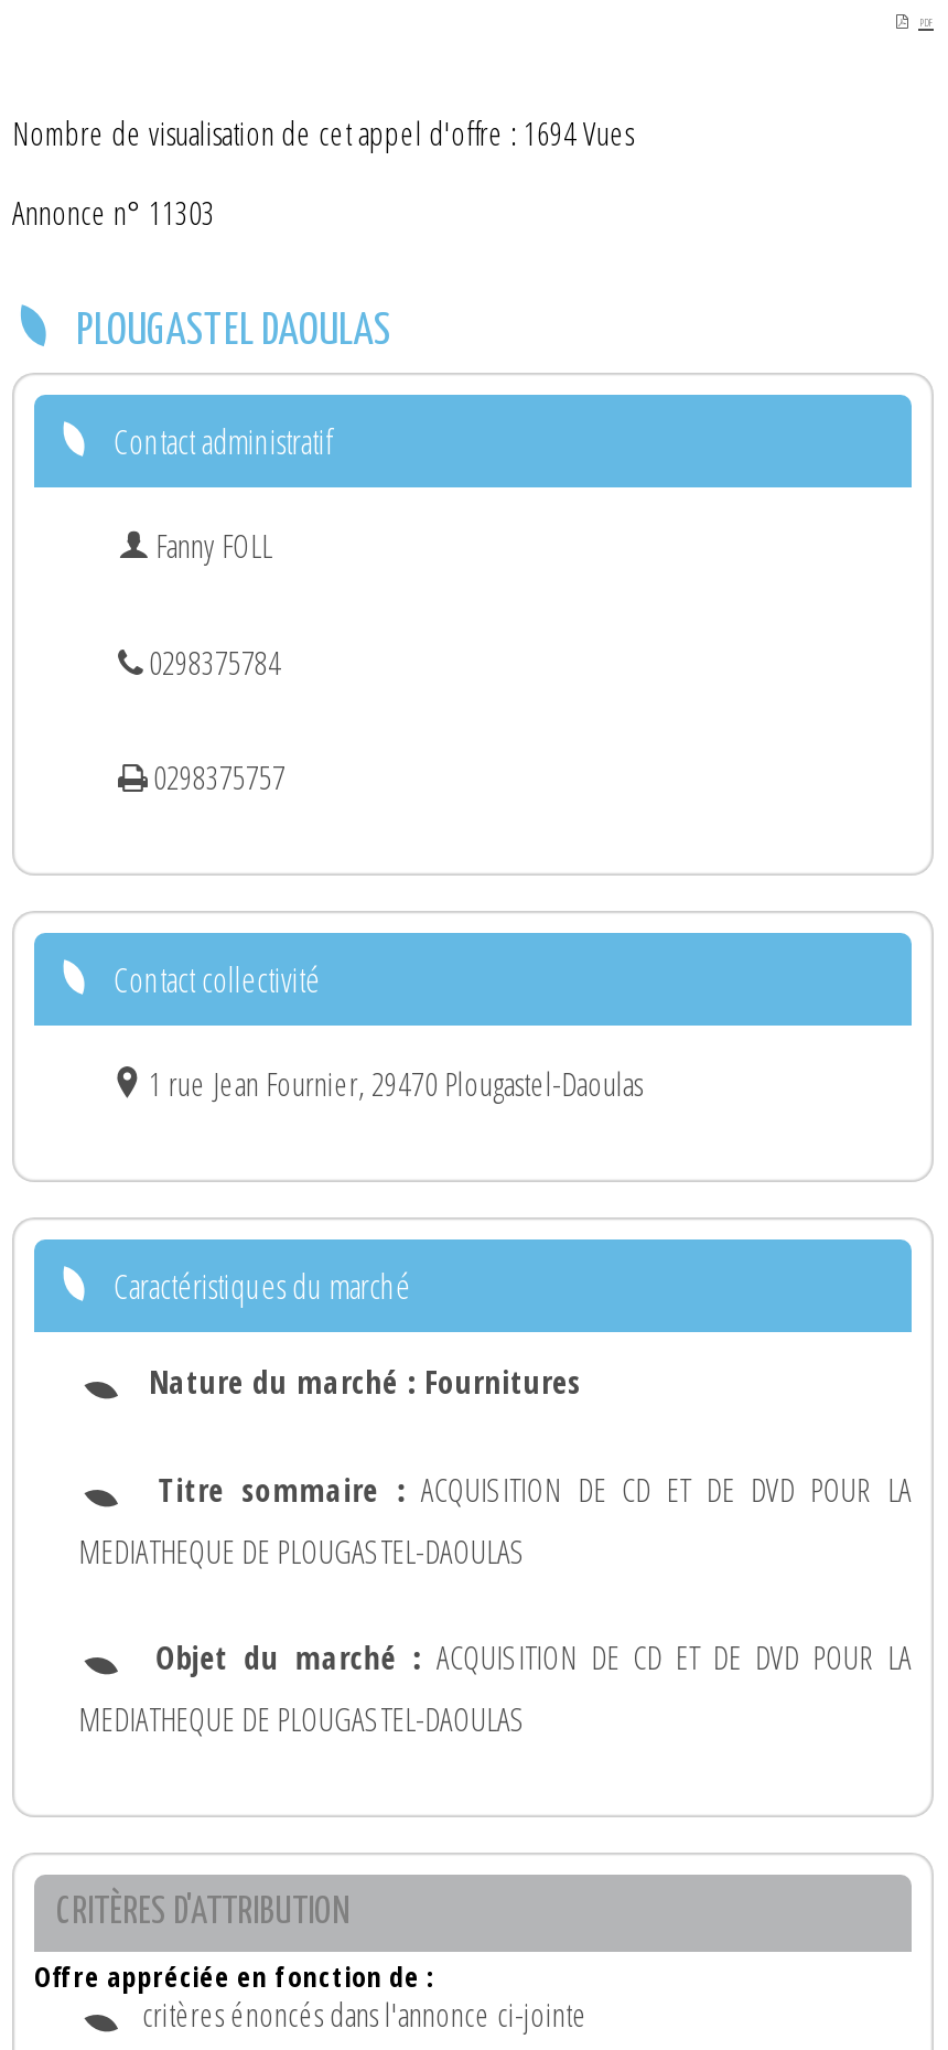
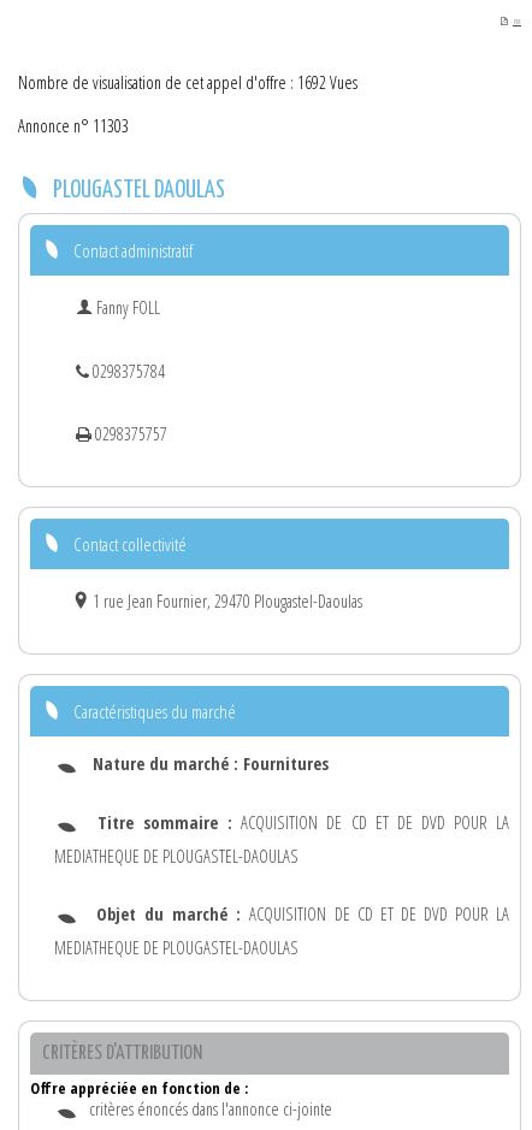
- Nombre de visualisation de cet appel d'offre : 1694 Vues
+ Nombre de visualisation de cet appel d'offre : 1692 Vues
